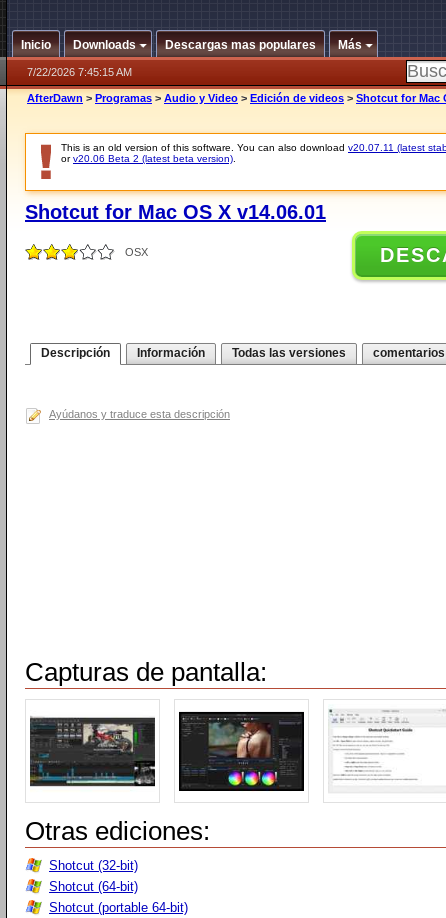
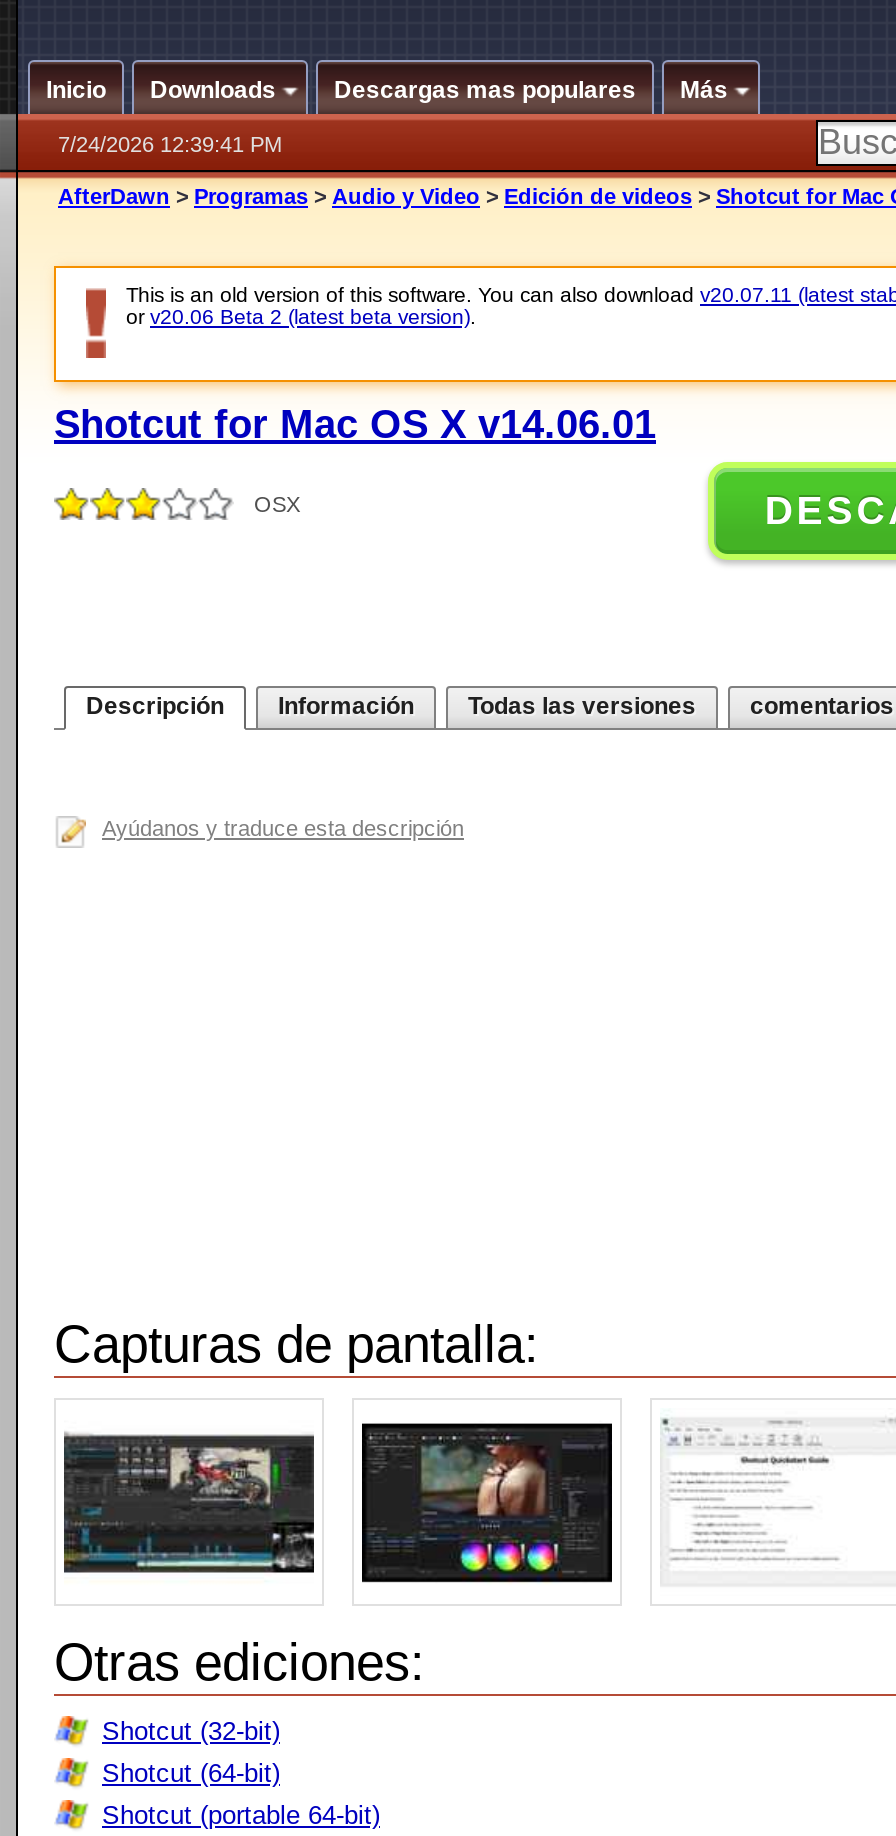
- 7/22/2026 7:45:15 AM
+ 7/24/2026 12:39:41 PM
